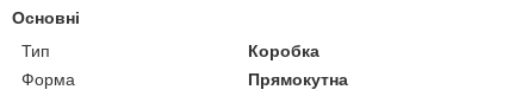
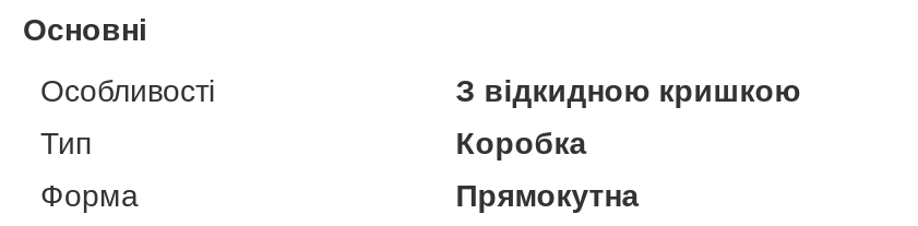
+ Особливості
+ З відкидною кришкою
